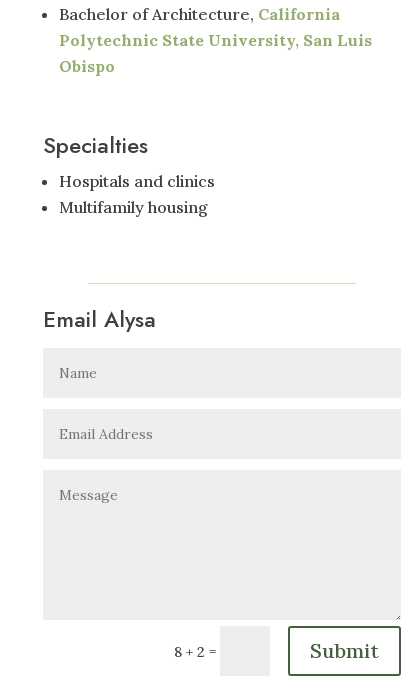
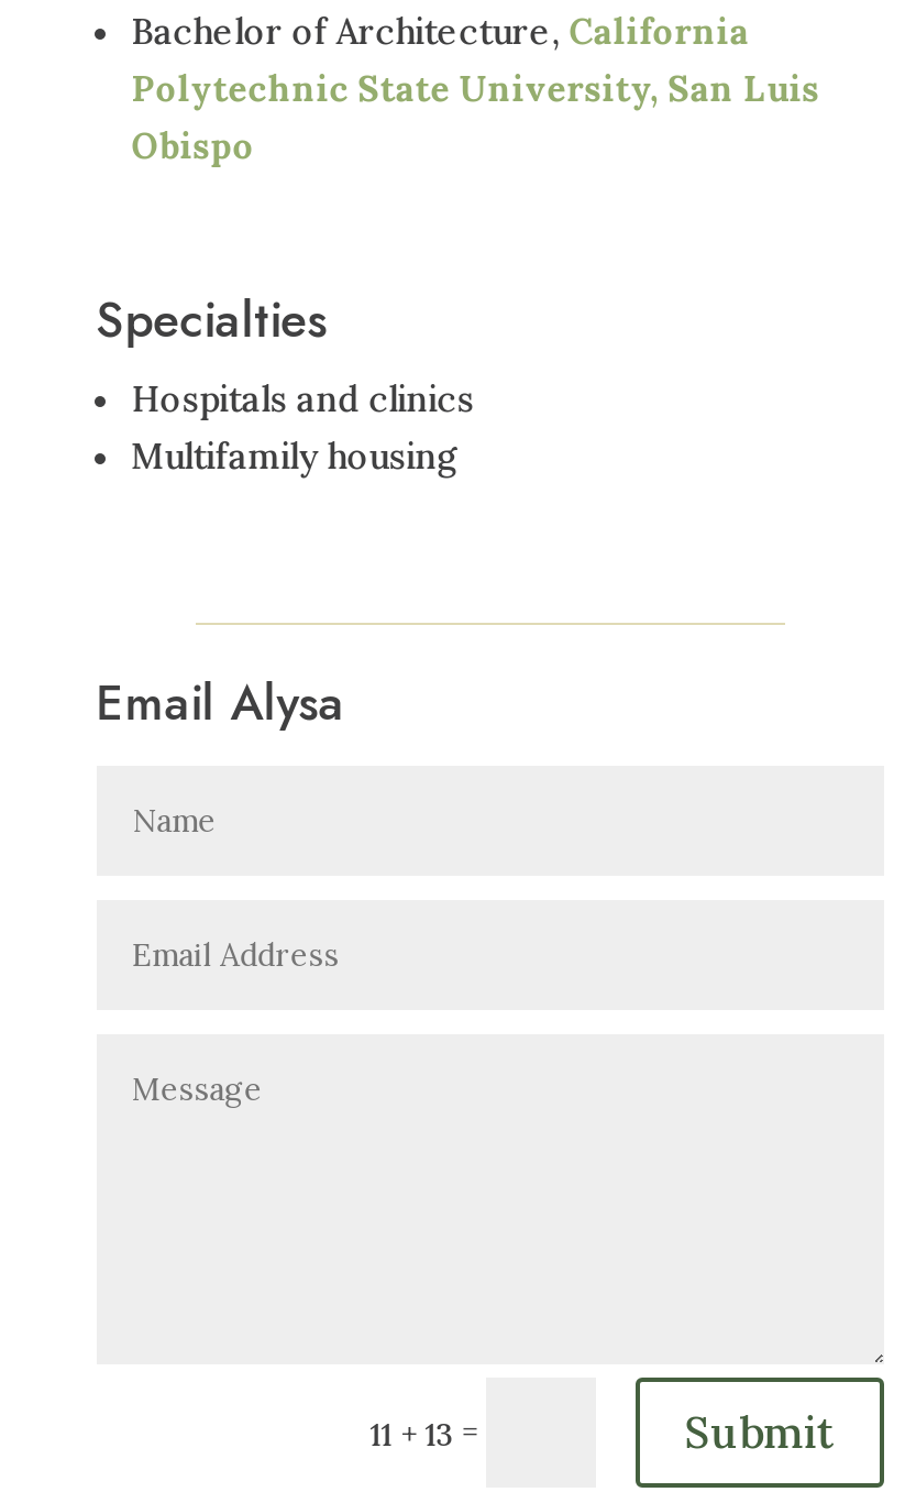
- 8 + 2 =
+ 11 + 13 =
